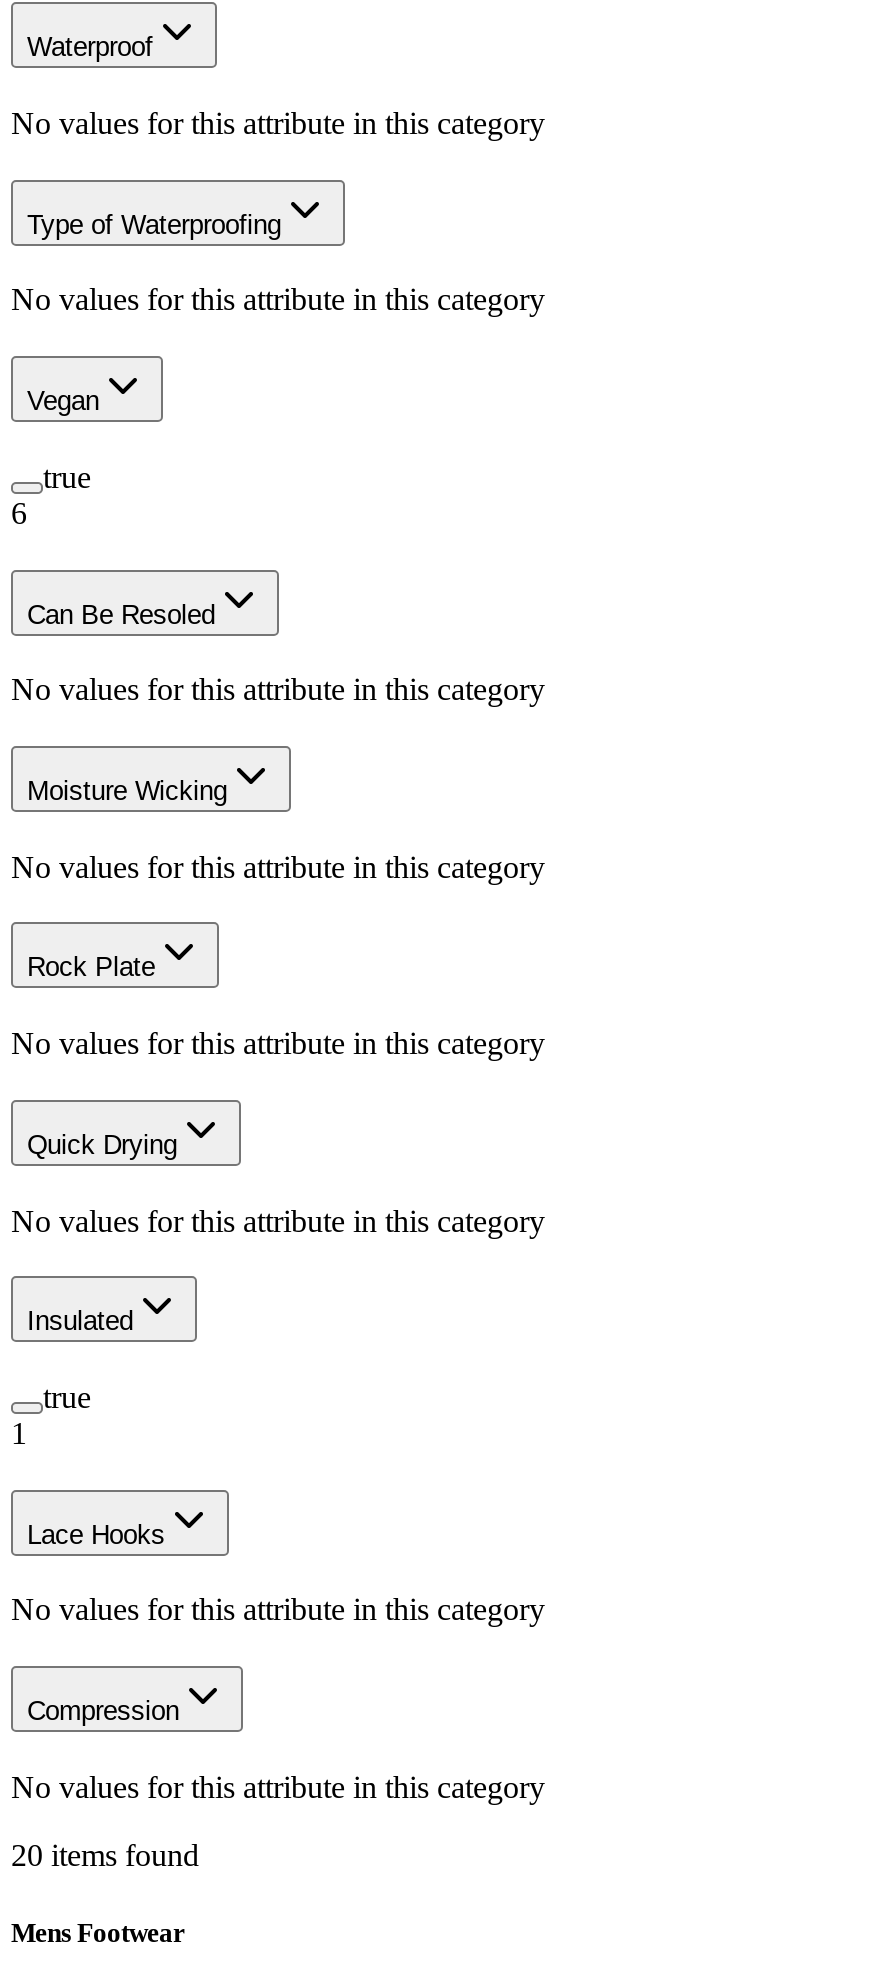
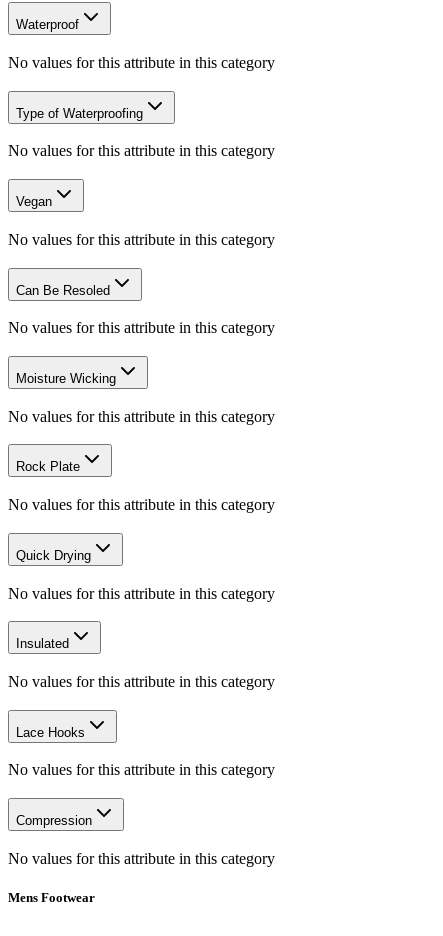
- true
- 6
+ No values for this attribute in this category

- true
- 1
+ No values for this attribute in this category

- 20 items found
